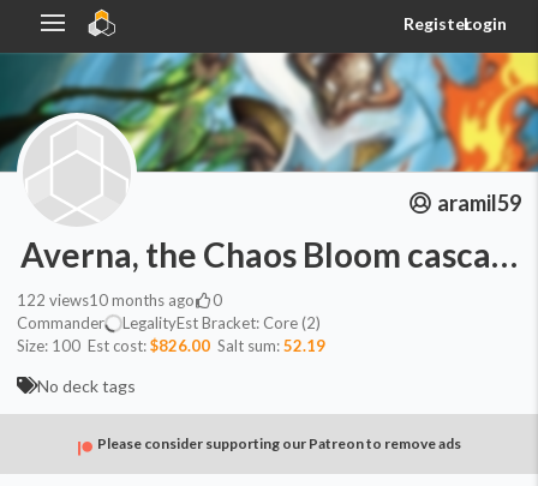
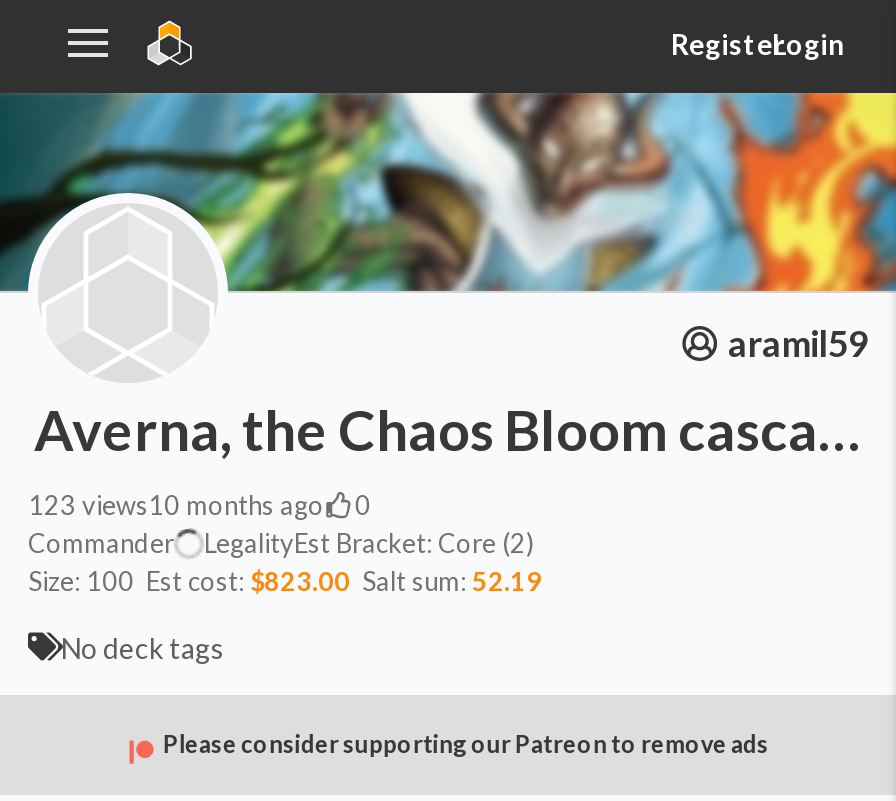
- 122 views10 months ago
+ 123 views10 months ago

- Size: 100 Est cost: $826.00 Salt sum: 52.19
+ Size: 100 Est cost: $823.00 Salt sum: 52.19
